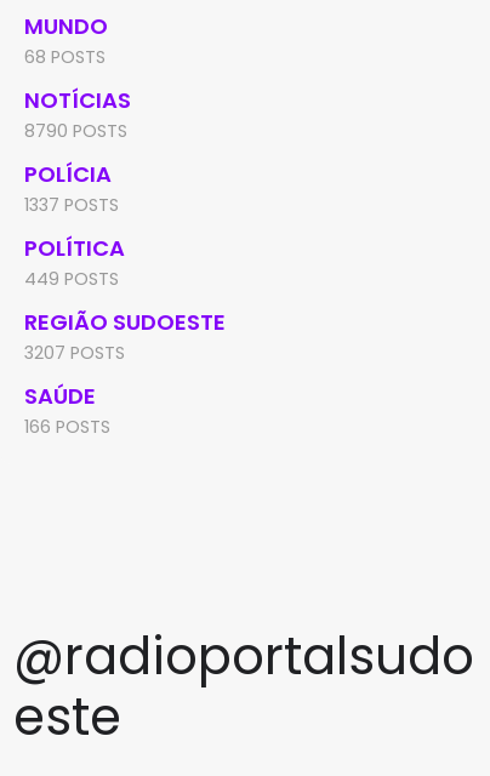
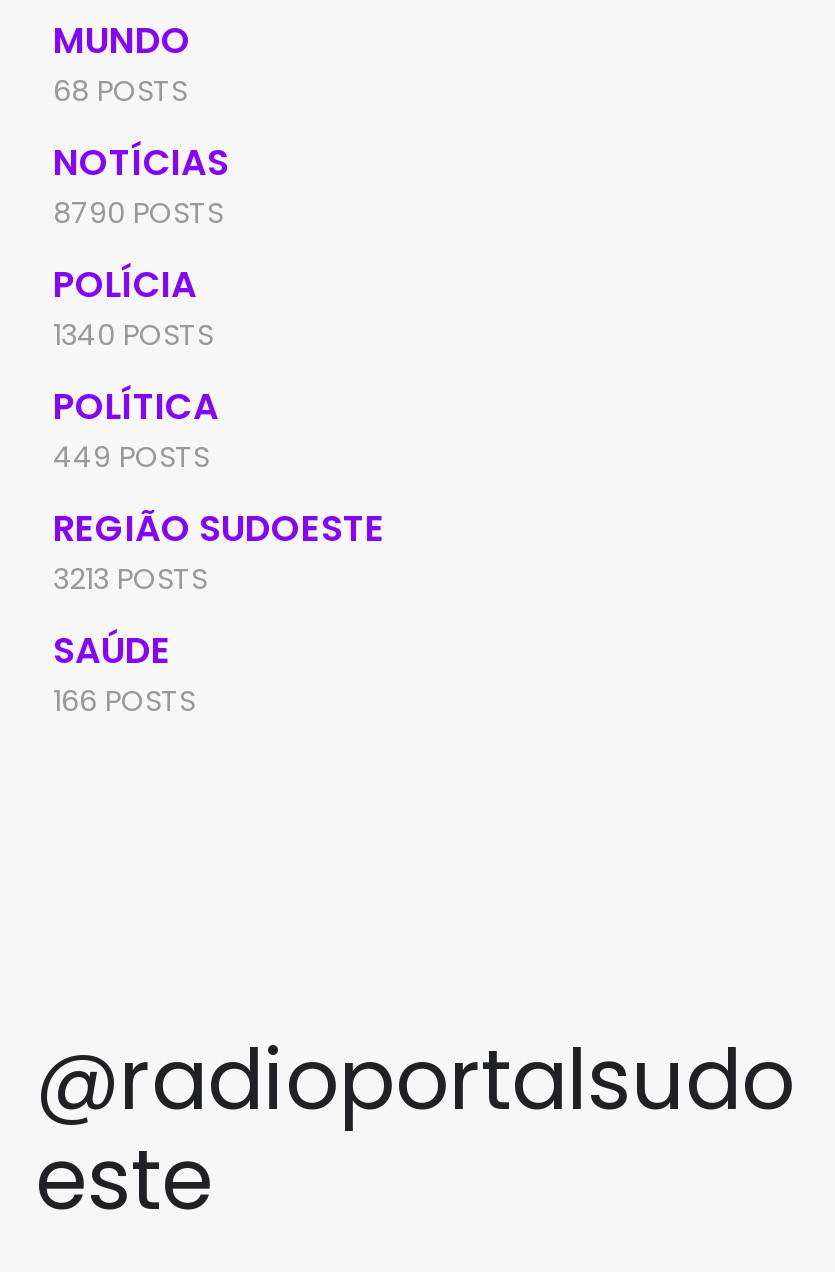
- 1337 POSTS
+ 1340 POSTS

- 3207 POSTS
+ 3213 POSTS
